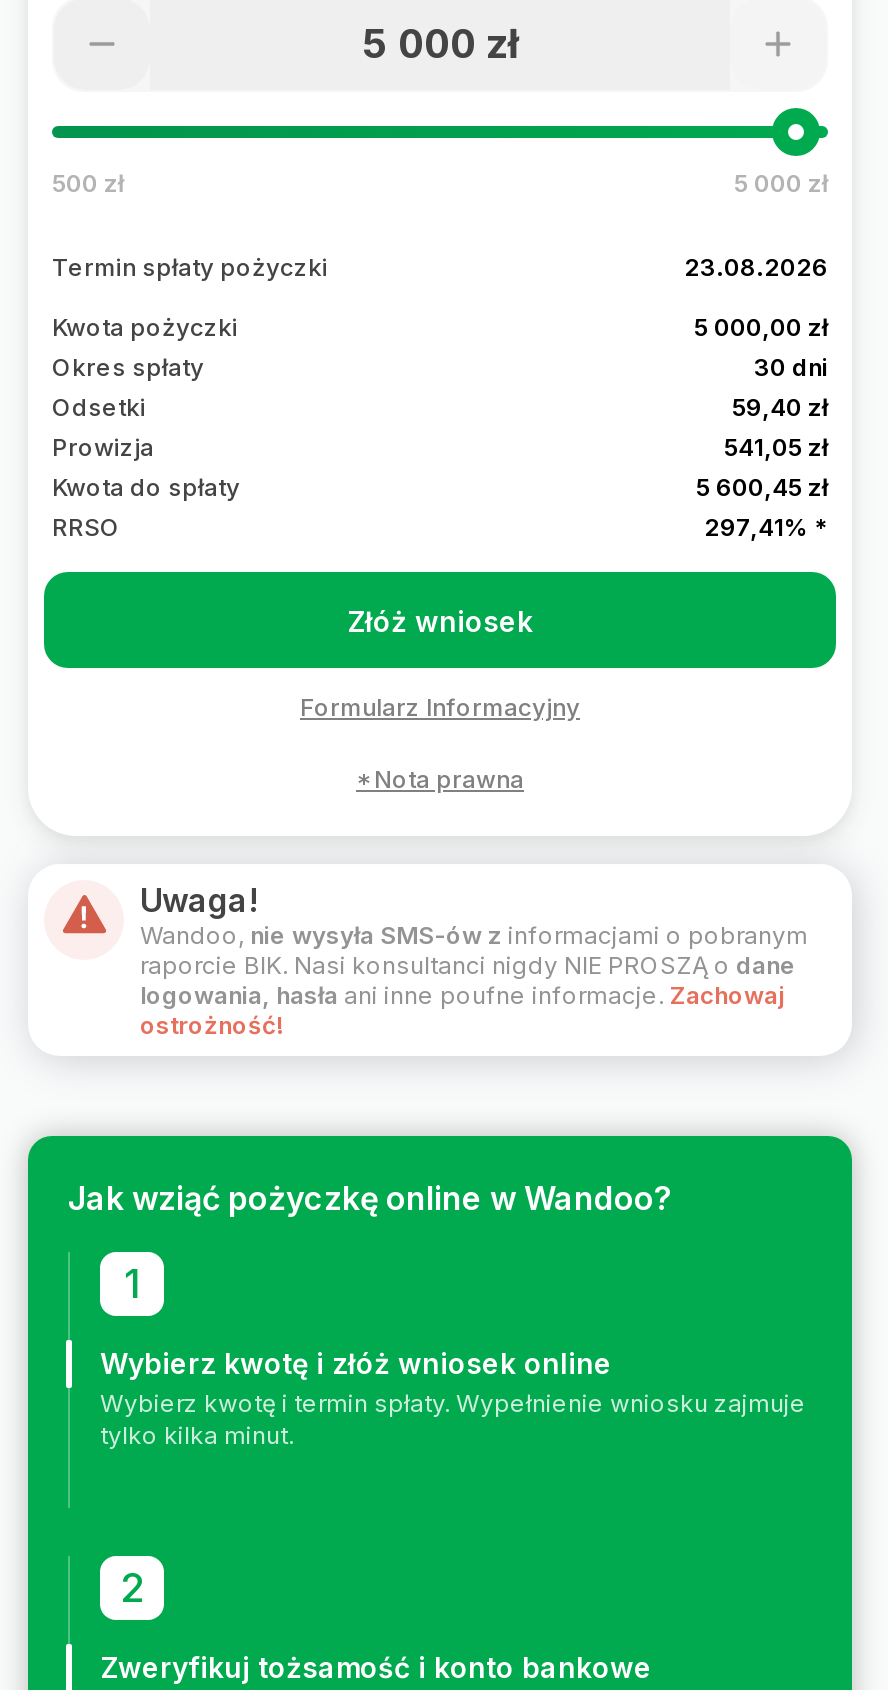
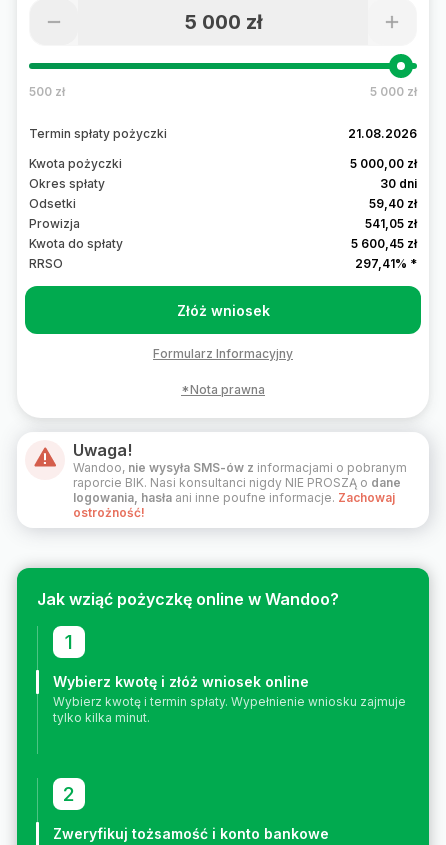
- 23.08.2026
+ 21.08.2026
